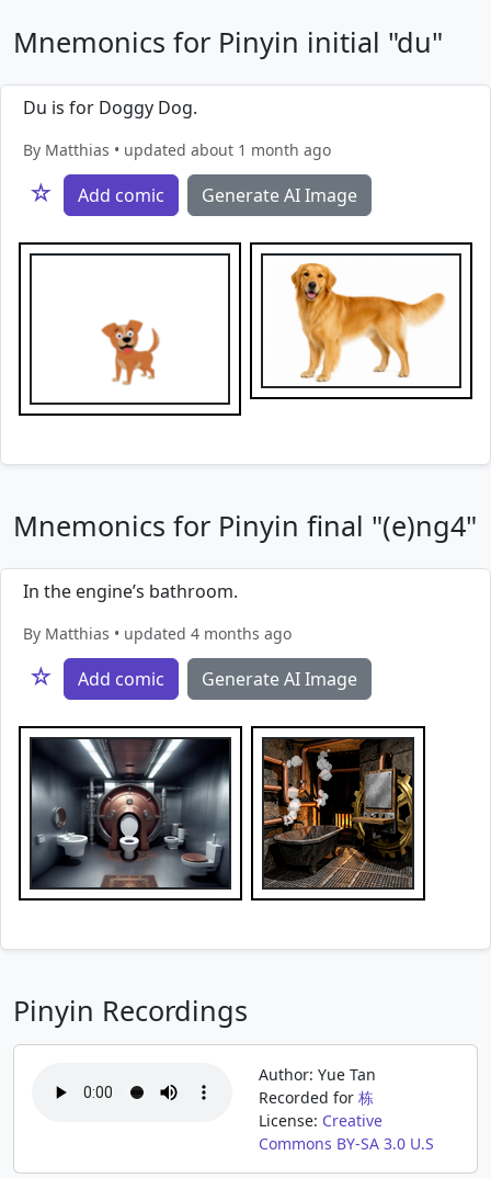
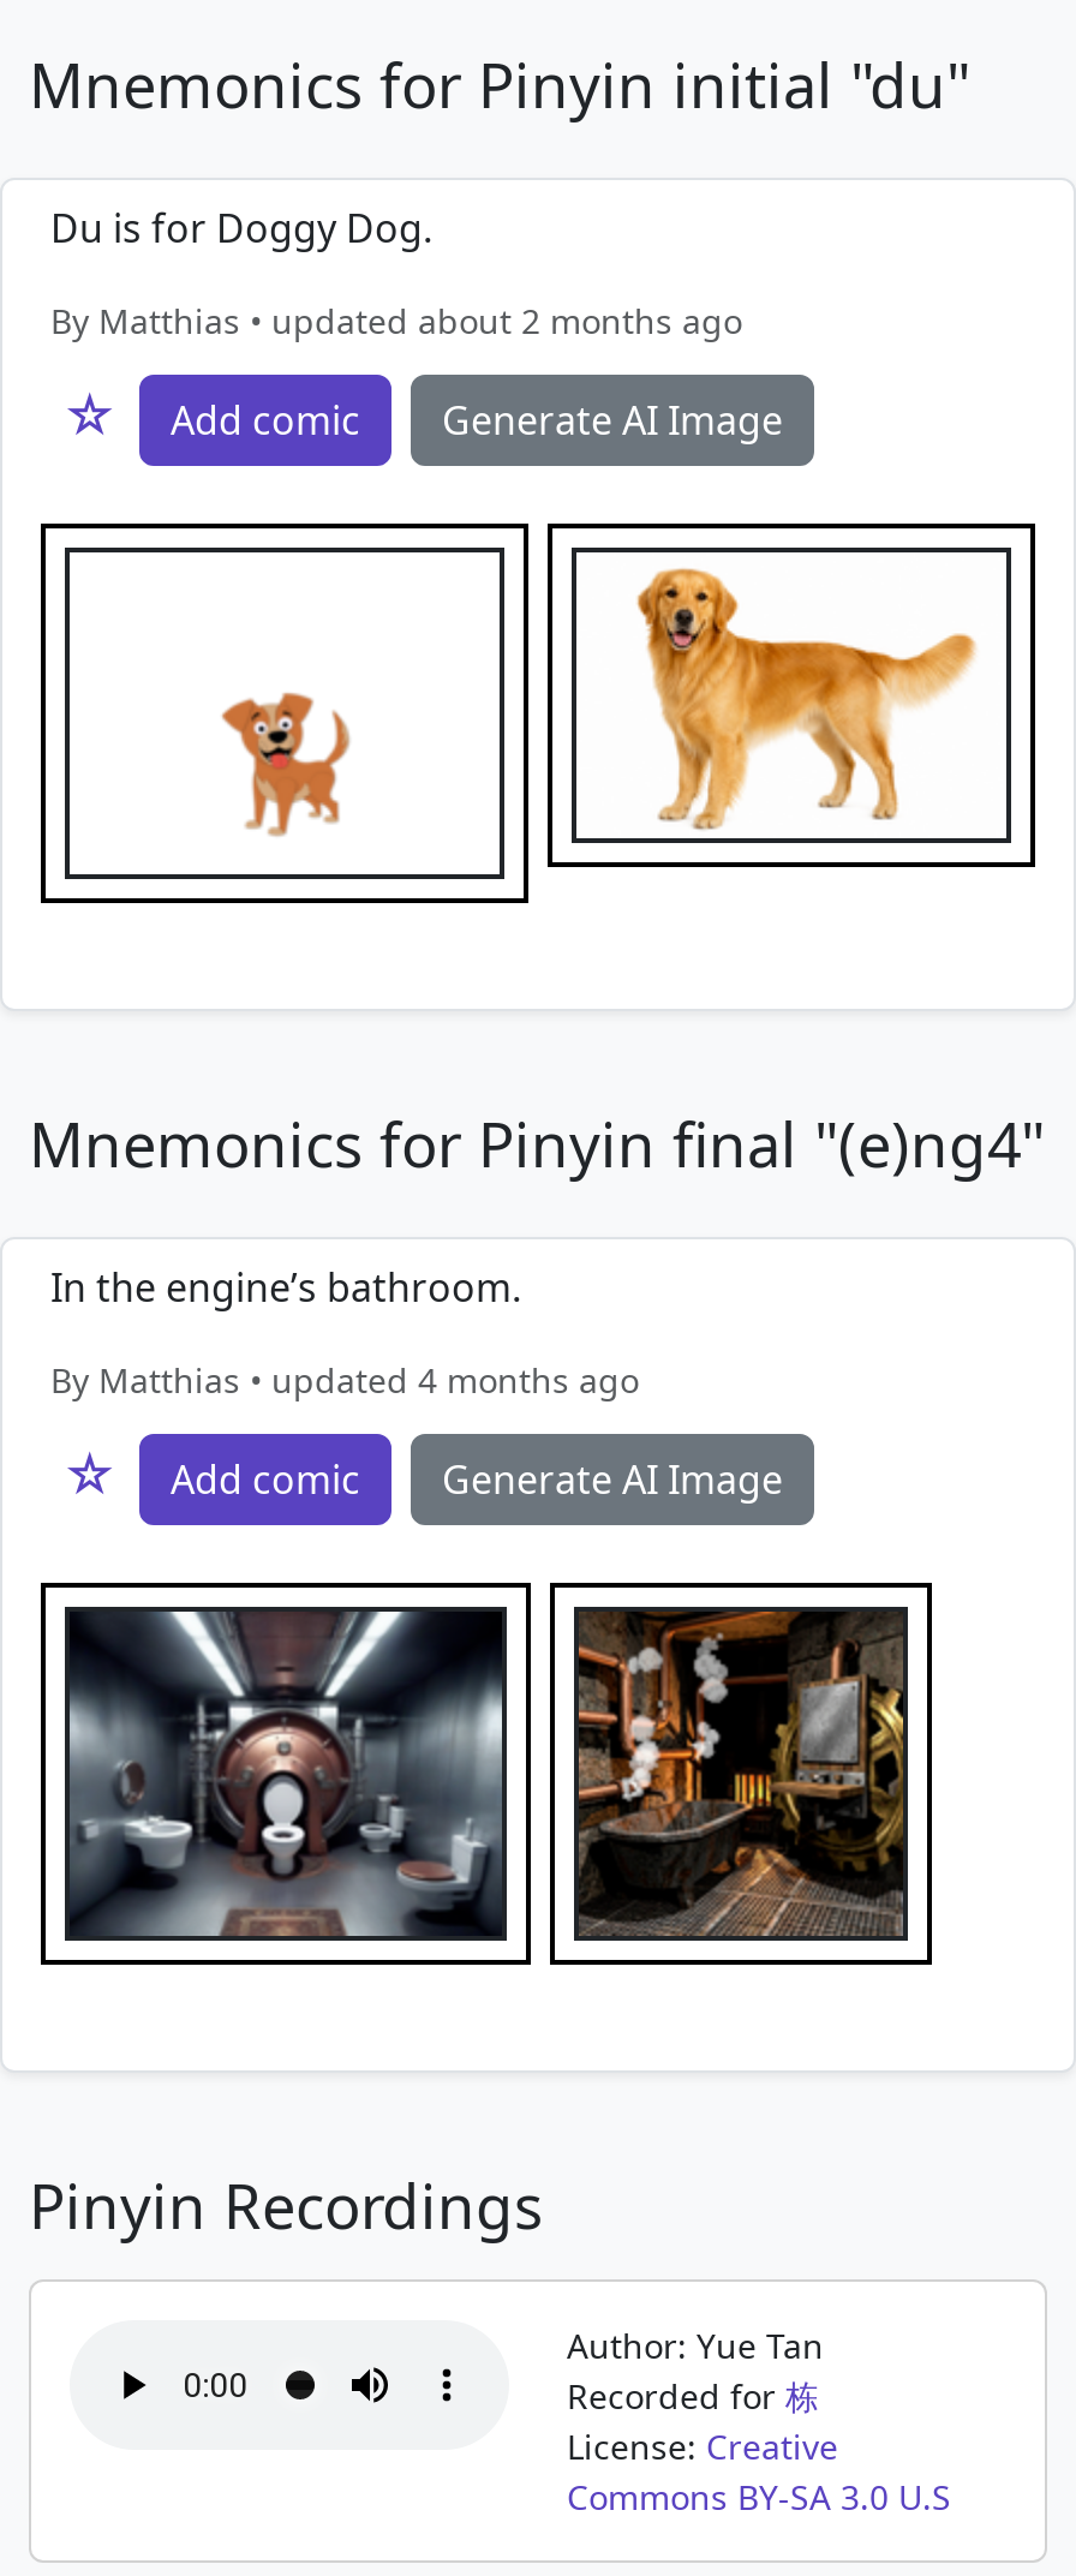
- By Matthias • updated about 1 month ago
+ By Matthias • updated about 2 months ago
